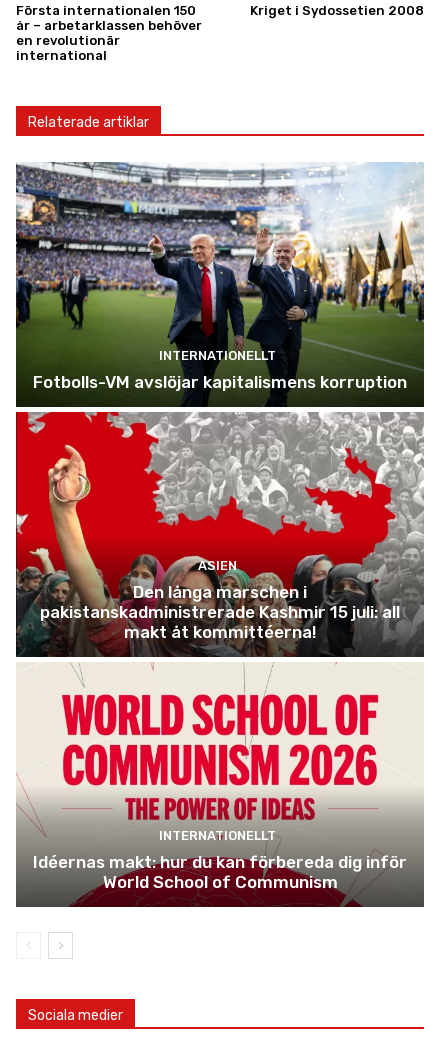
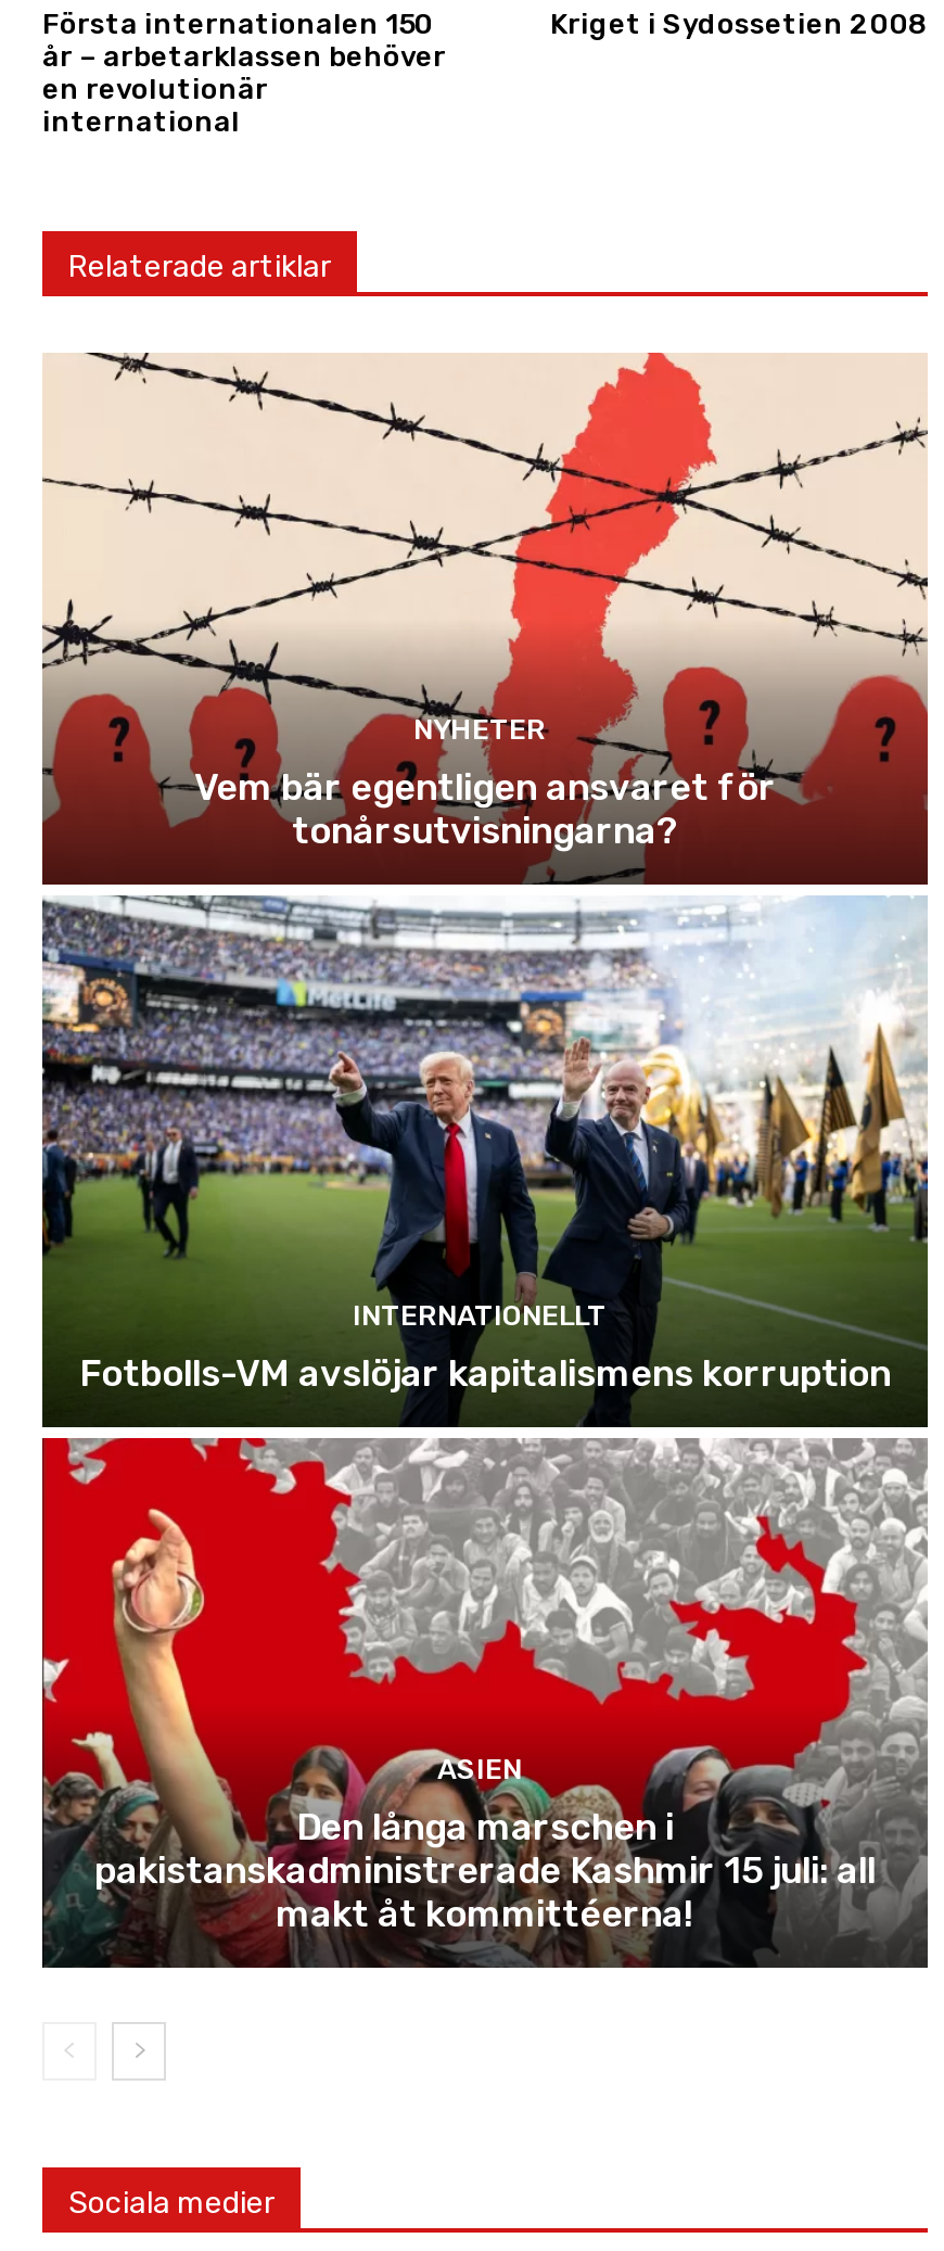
+ [image]
+ NYHETER
+ Vem bär egentligen ansvaret för
+ tonårsutvisningarna?

moved down: [image] | INTERNATIONELLT | Fotbolls-VM avslöjar kapitalismens korruption | ASIEN | Den långa marschen i | pakistanskadministrerade Kashmir 15 juli: all | makt åt kommittéerna!

- [image]
- INTERNATIONELLT
- Idéernas makt: hur du kan förbereda dig inför
- World School of Communism
